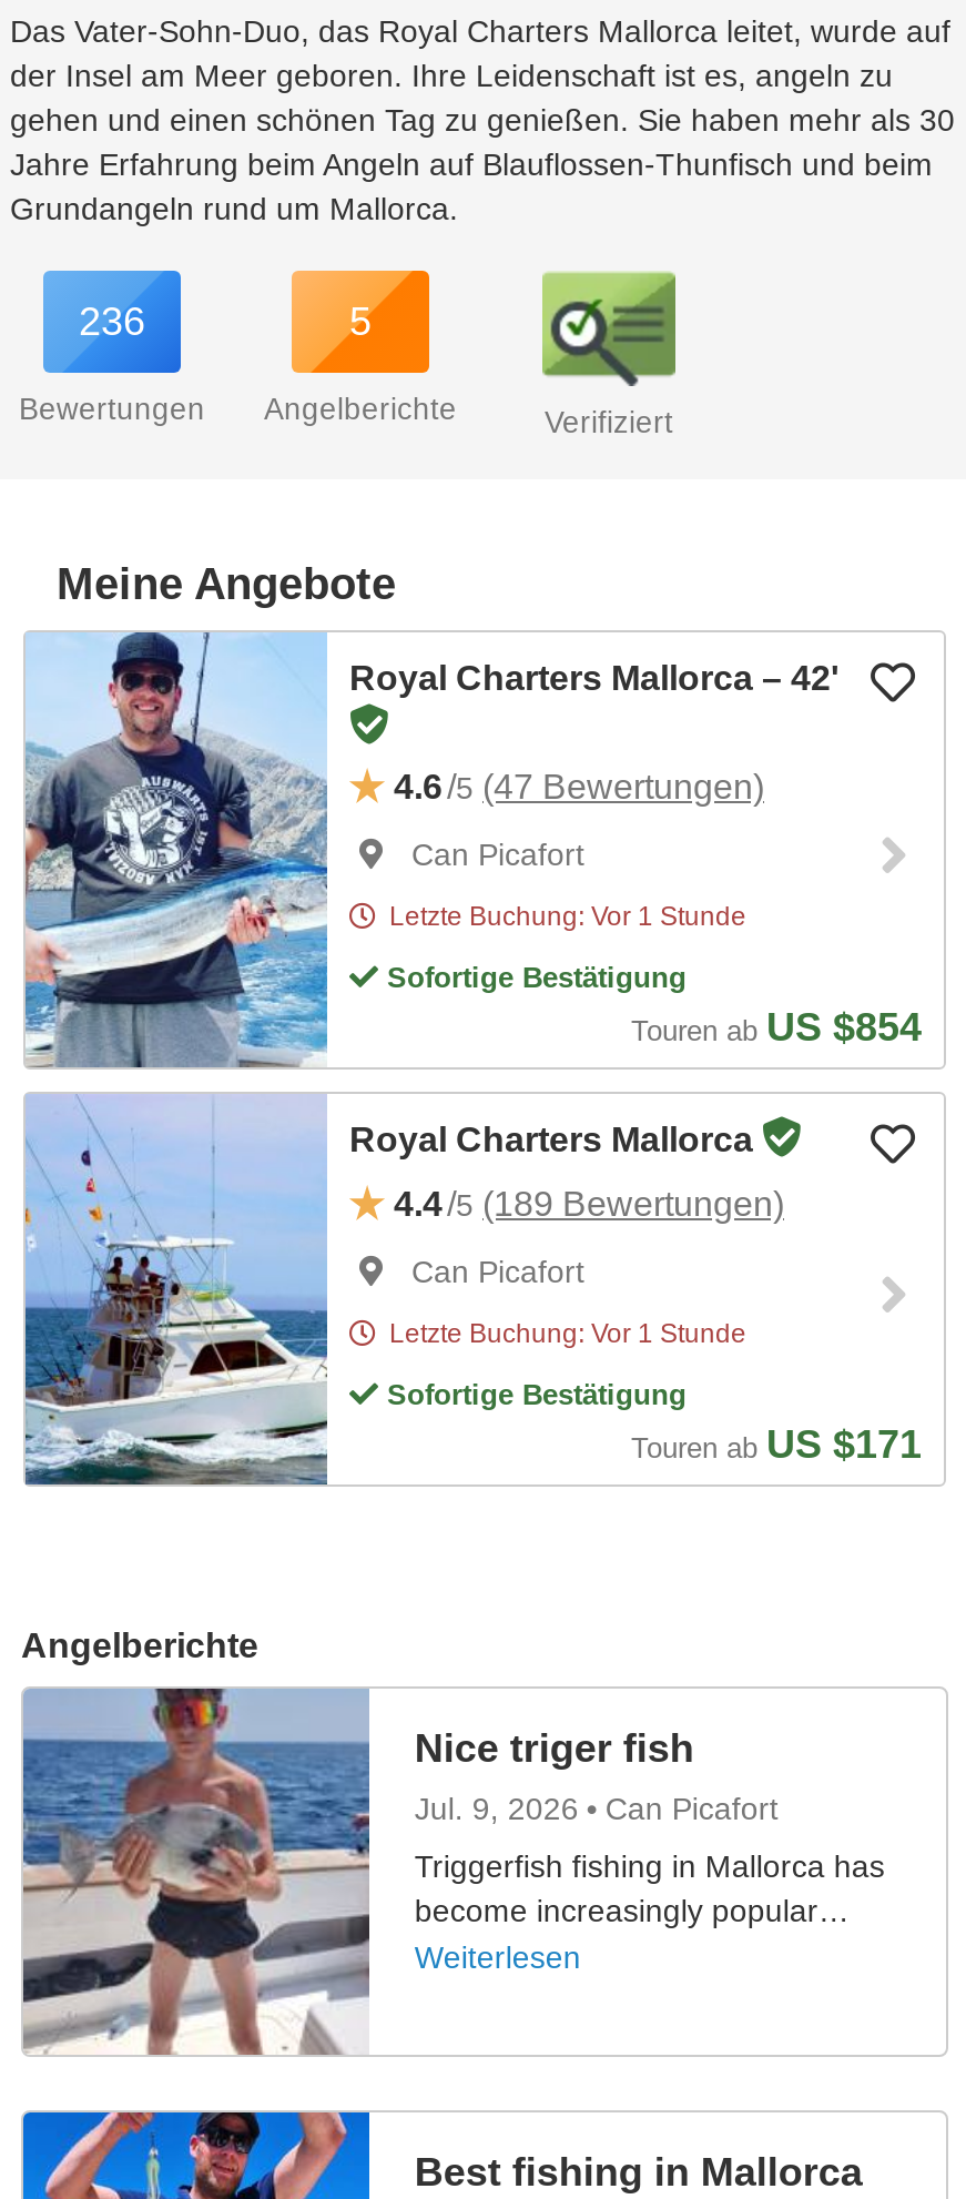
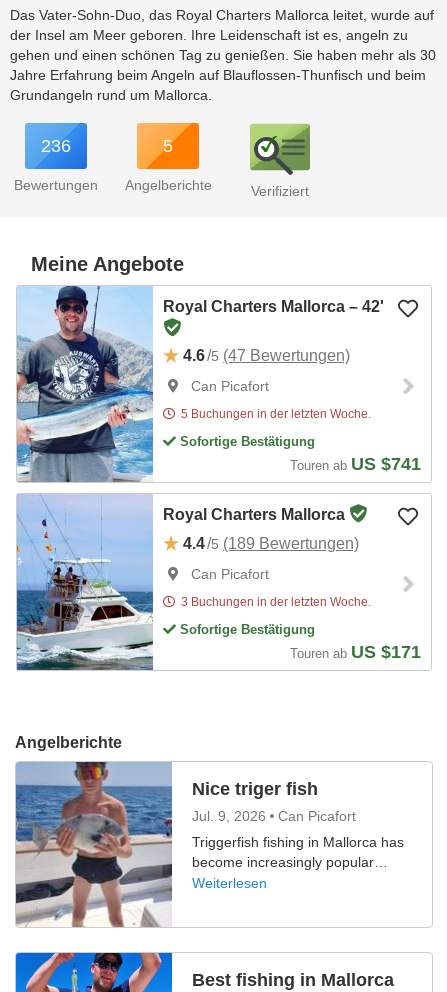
- Letzte Buchung: Vor 1 Stunde
+ 5 Buchungen in der letzten Woche.

- Touren ab US $854
+ Touren ab US $741

- Letzte Buchung: Vor 1 Stunde
+ 3 Buchungen in der letzten Woche.
